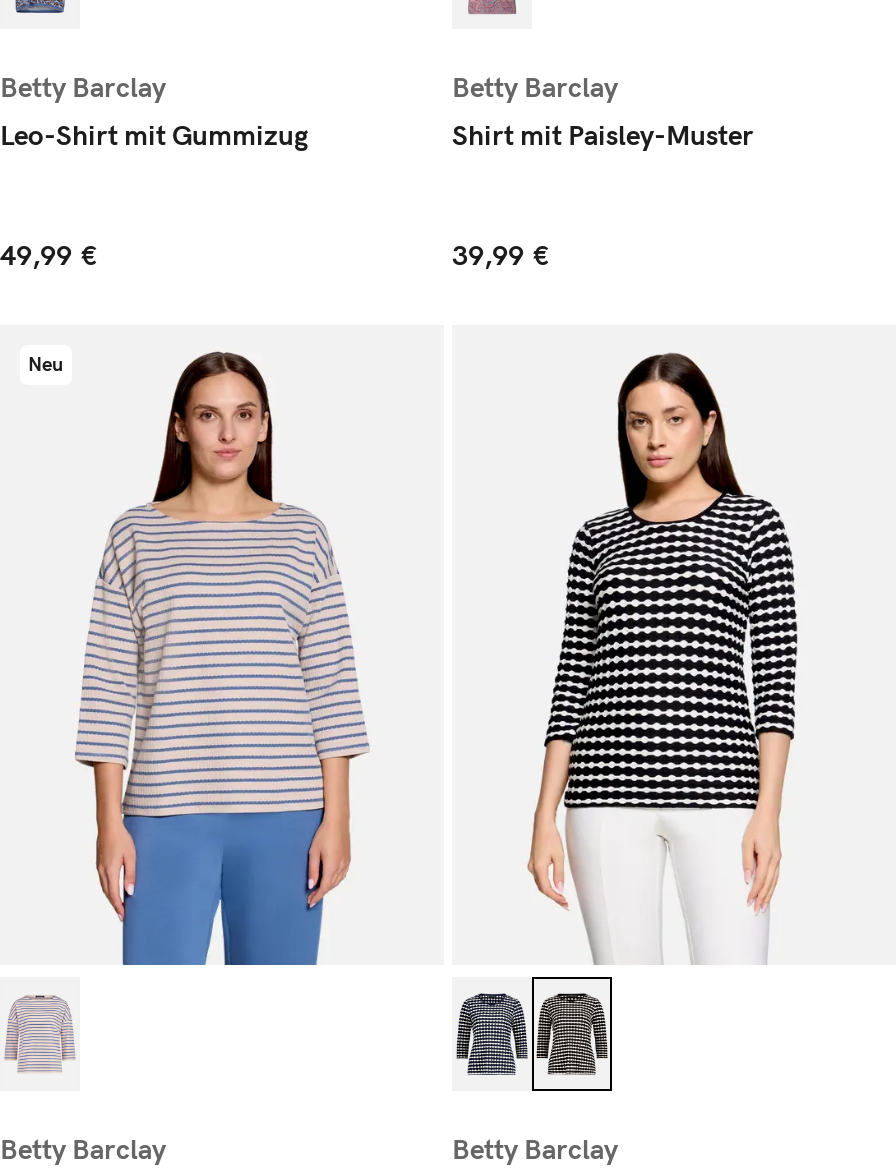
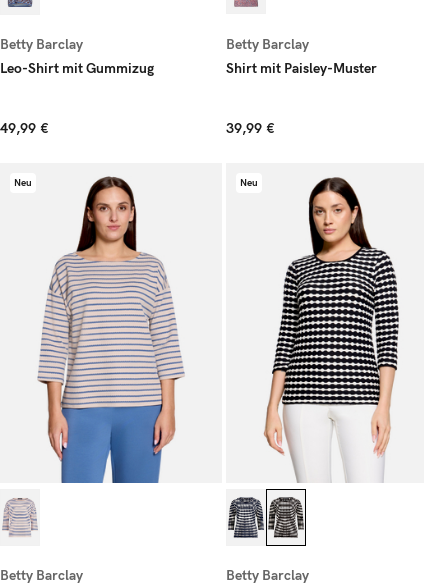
+ Neu
